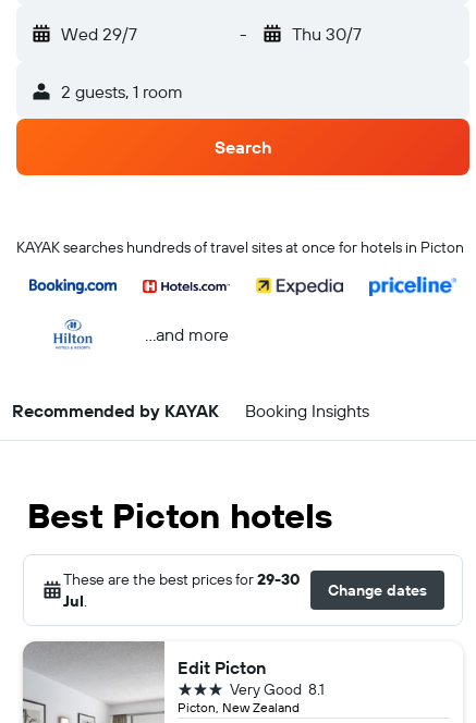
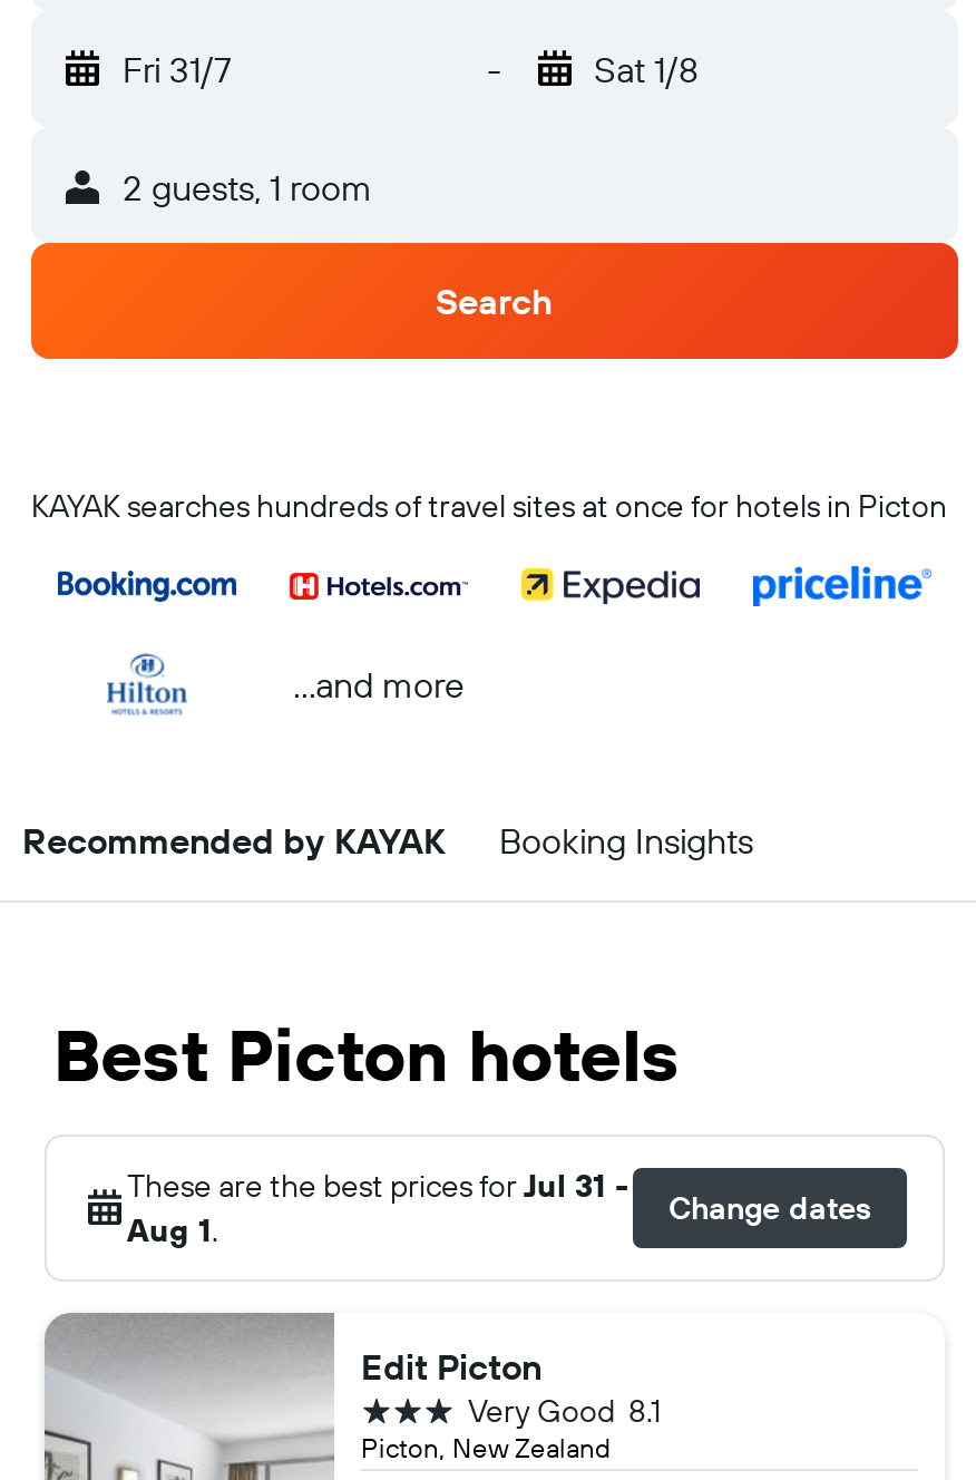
- Wed 29/7
+ Fri 31/7

- Thu 30/7
+ Sat 1/8

- These are the best prices for 29-30
- Jul.
+ These are the best prices for Jul 31 -
+ Aug 1.
